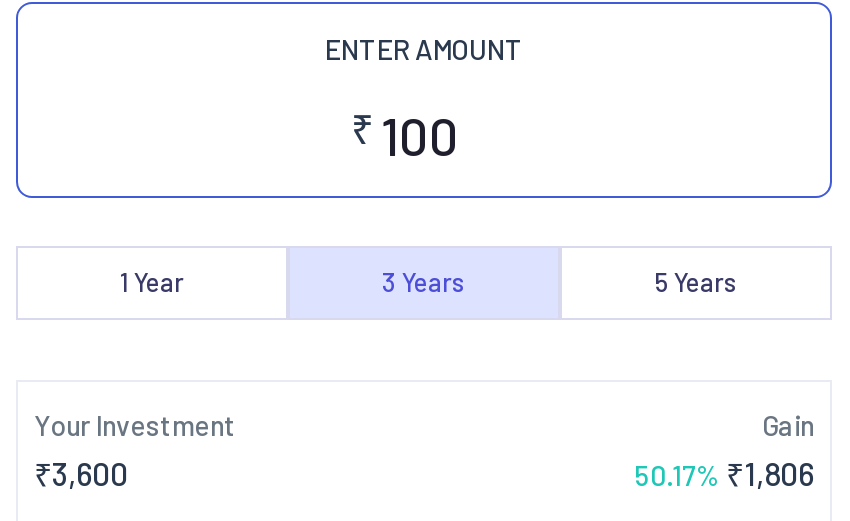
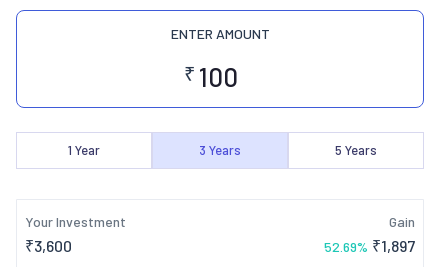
- 50.17% ₹1,806
+ 52.69% ₹1,897
